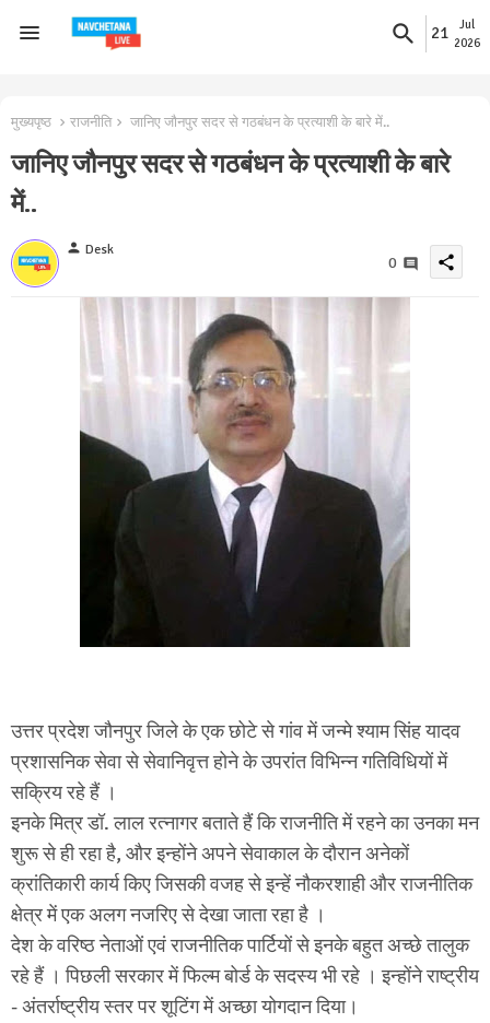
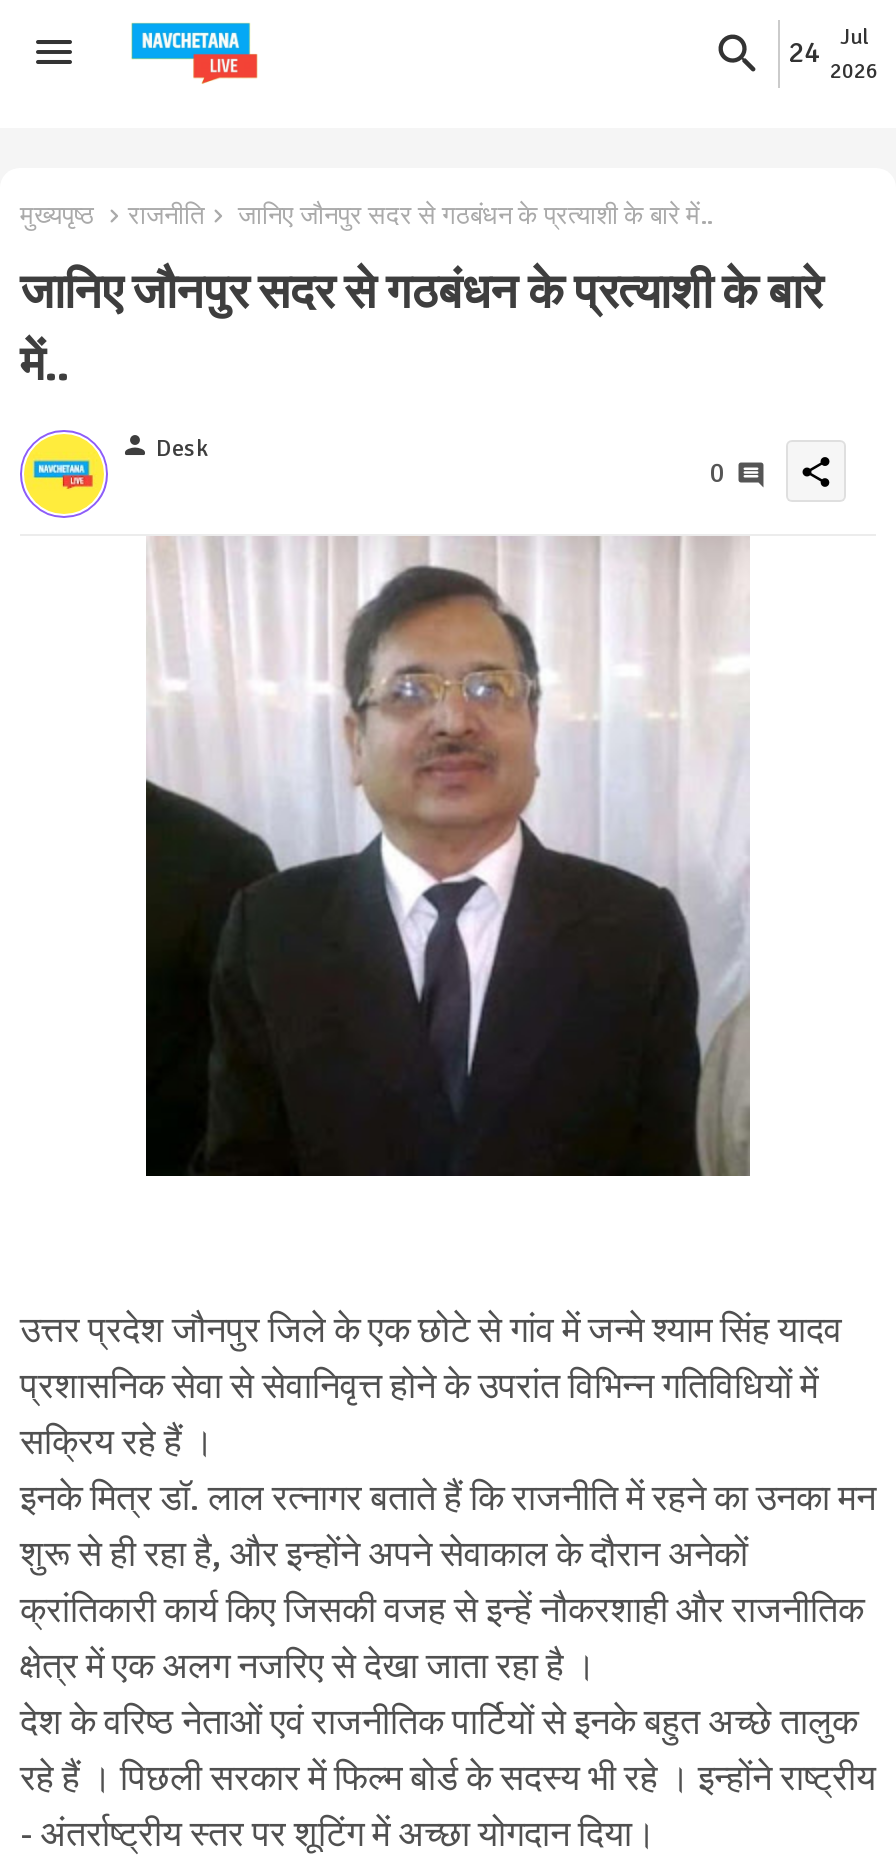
- 21 2026 Jul
+ 24 2026 Jul
